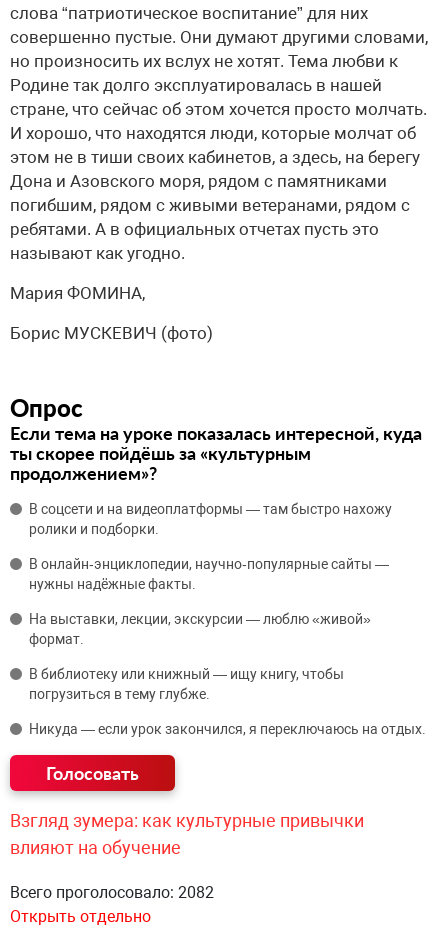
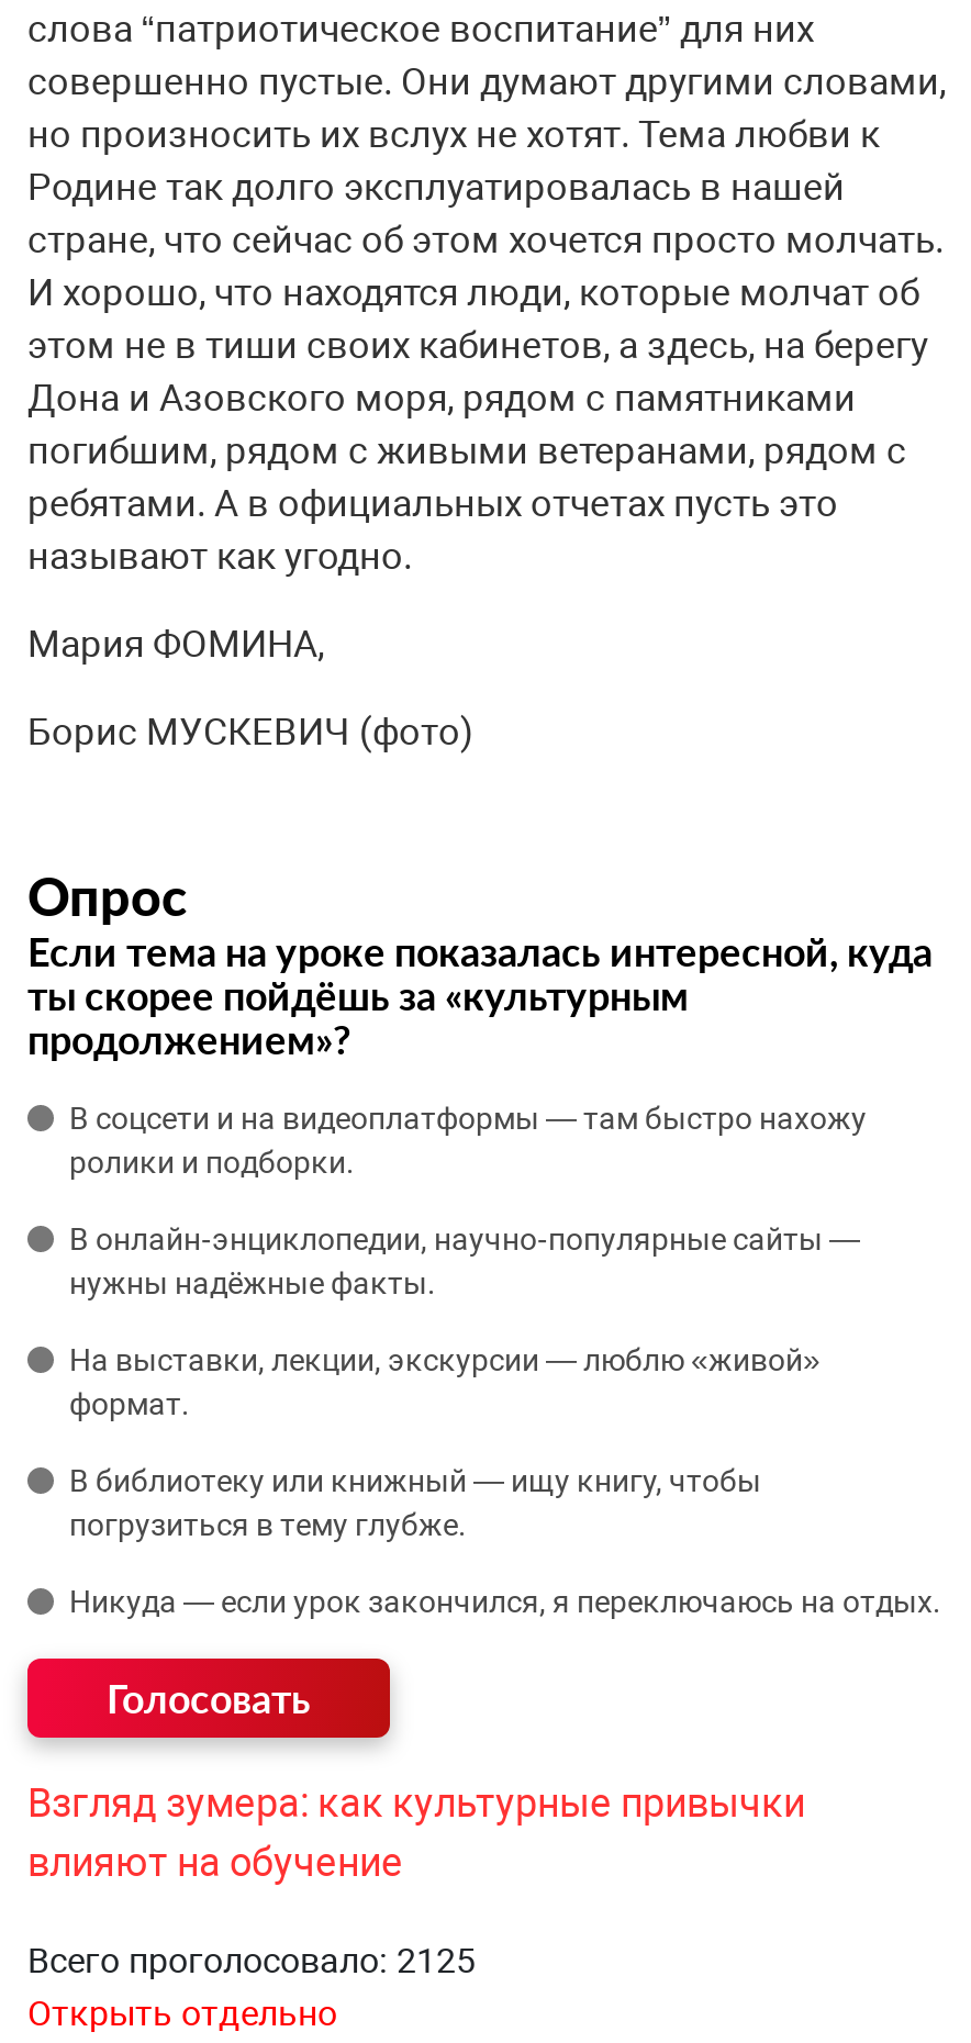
- Всего проголосовало: 2082
+ Всего проголосовало: 2125
